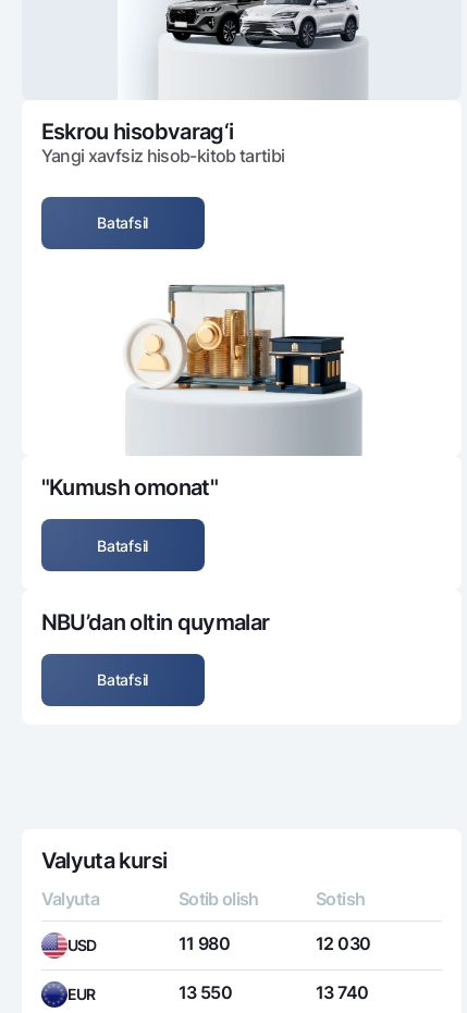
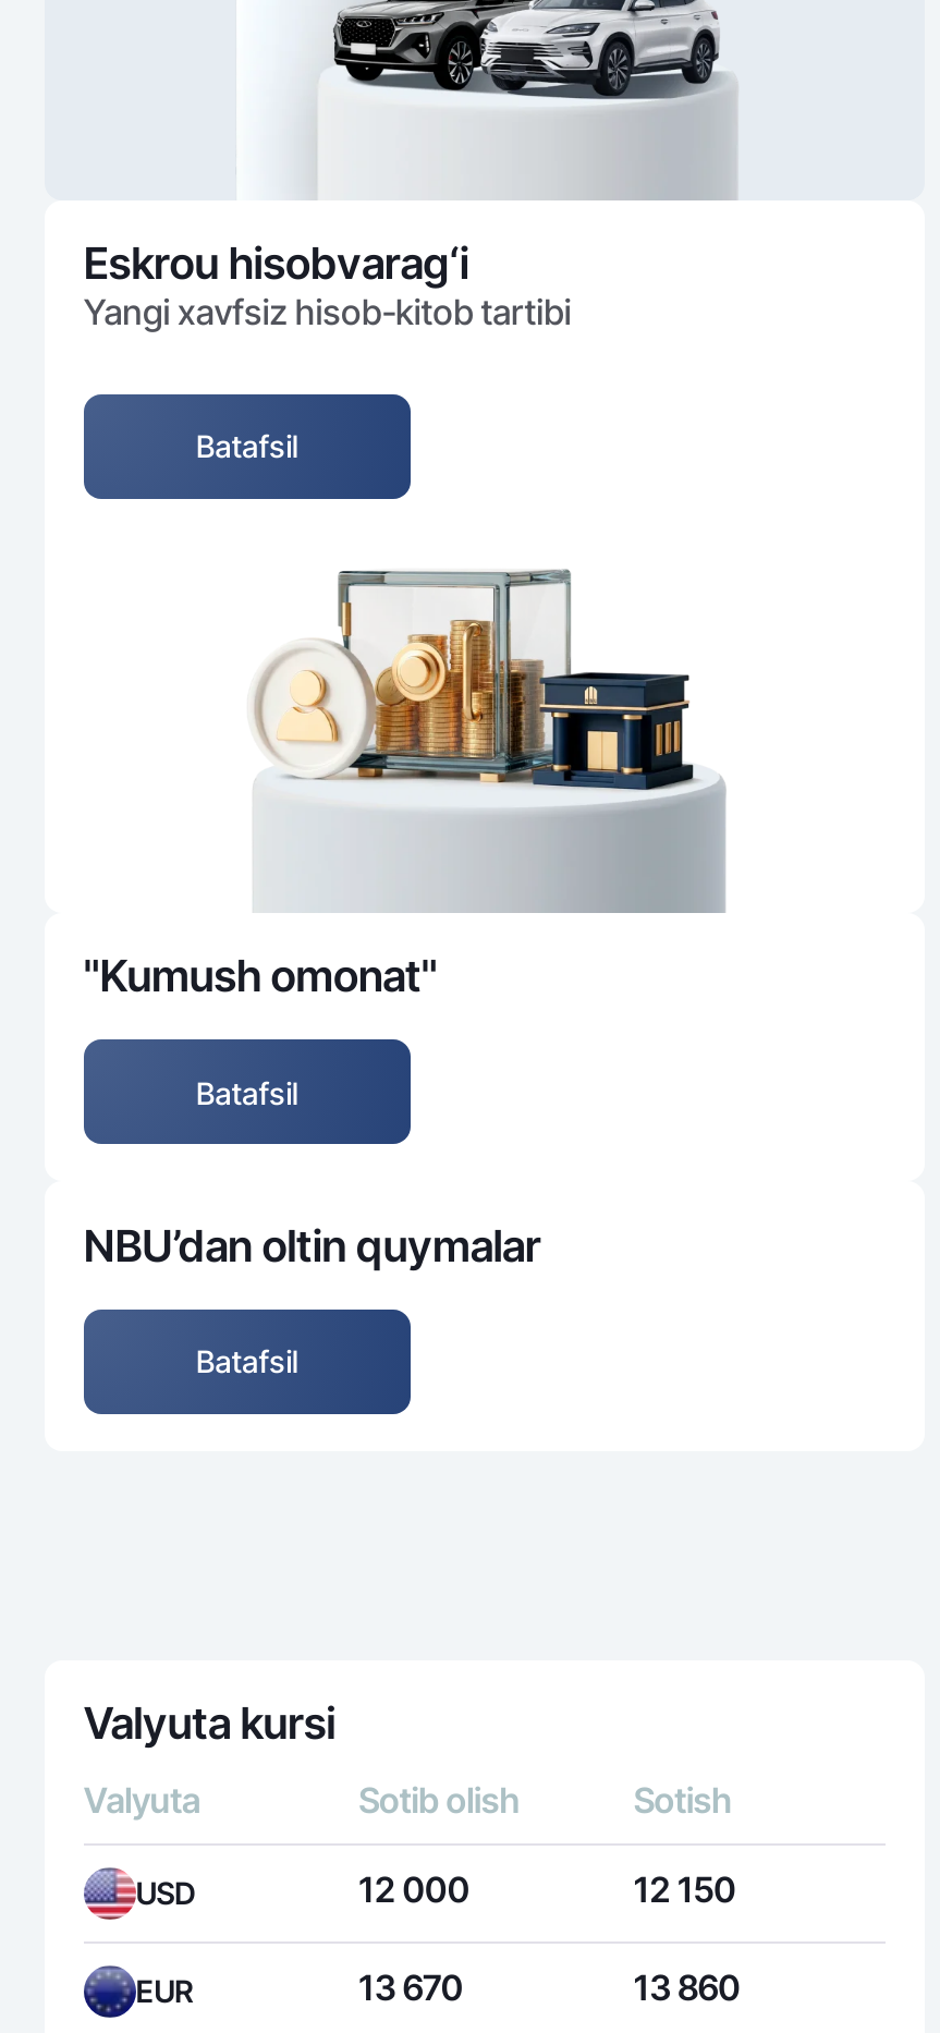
- 11 980
+ 12 000

- 12 030
+ 12 150

- 13 550
+ 13 670

- 13 740
+ 13 860
